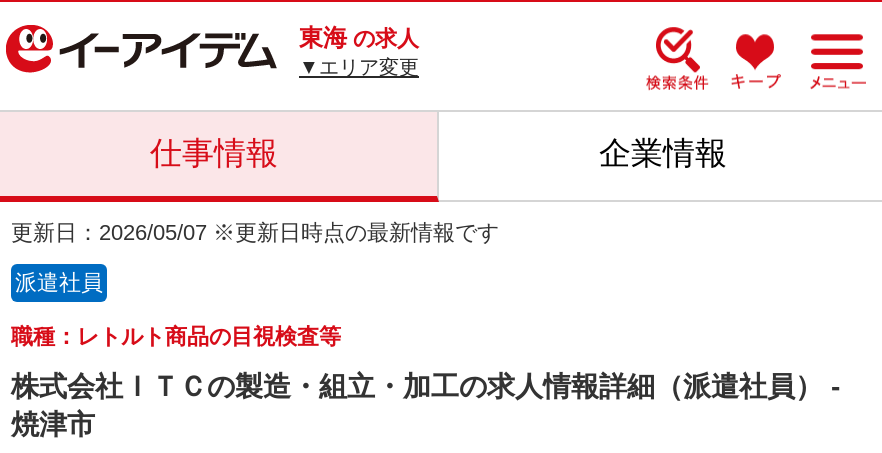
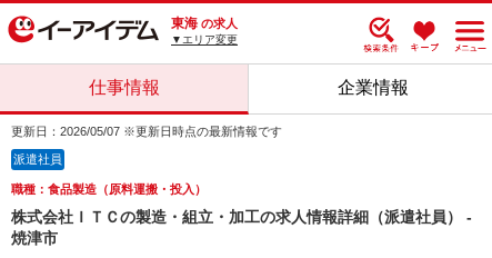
- 職種：レトルト商品の目視検査等
+ 職種：食品製造（原料運搬・投入）
